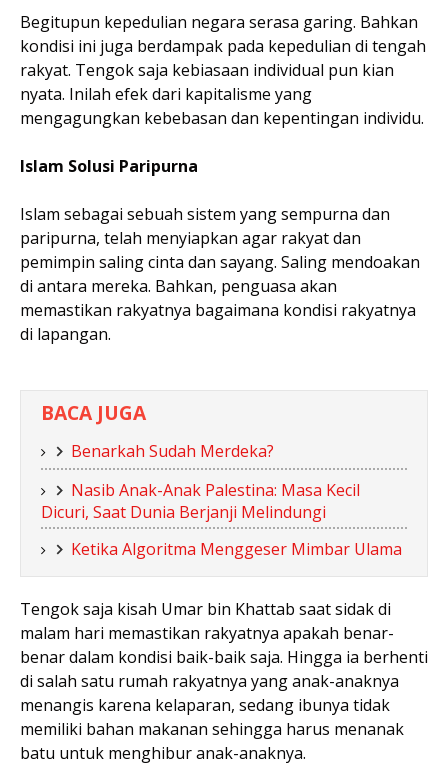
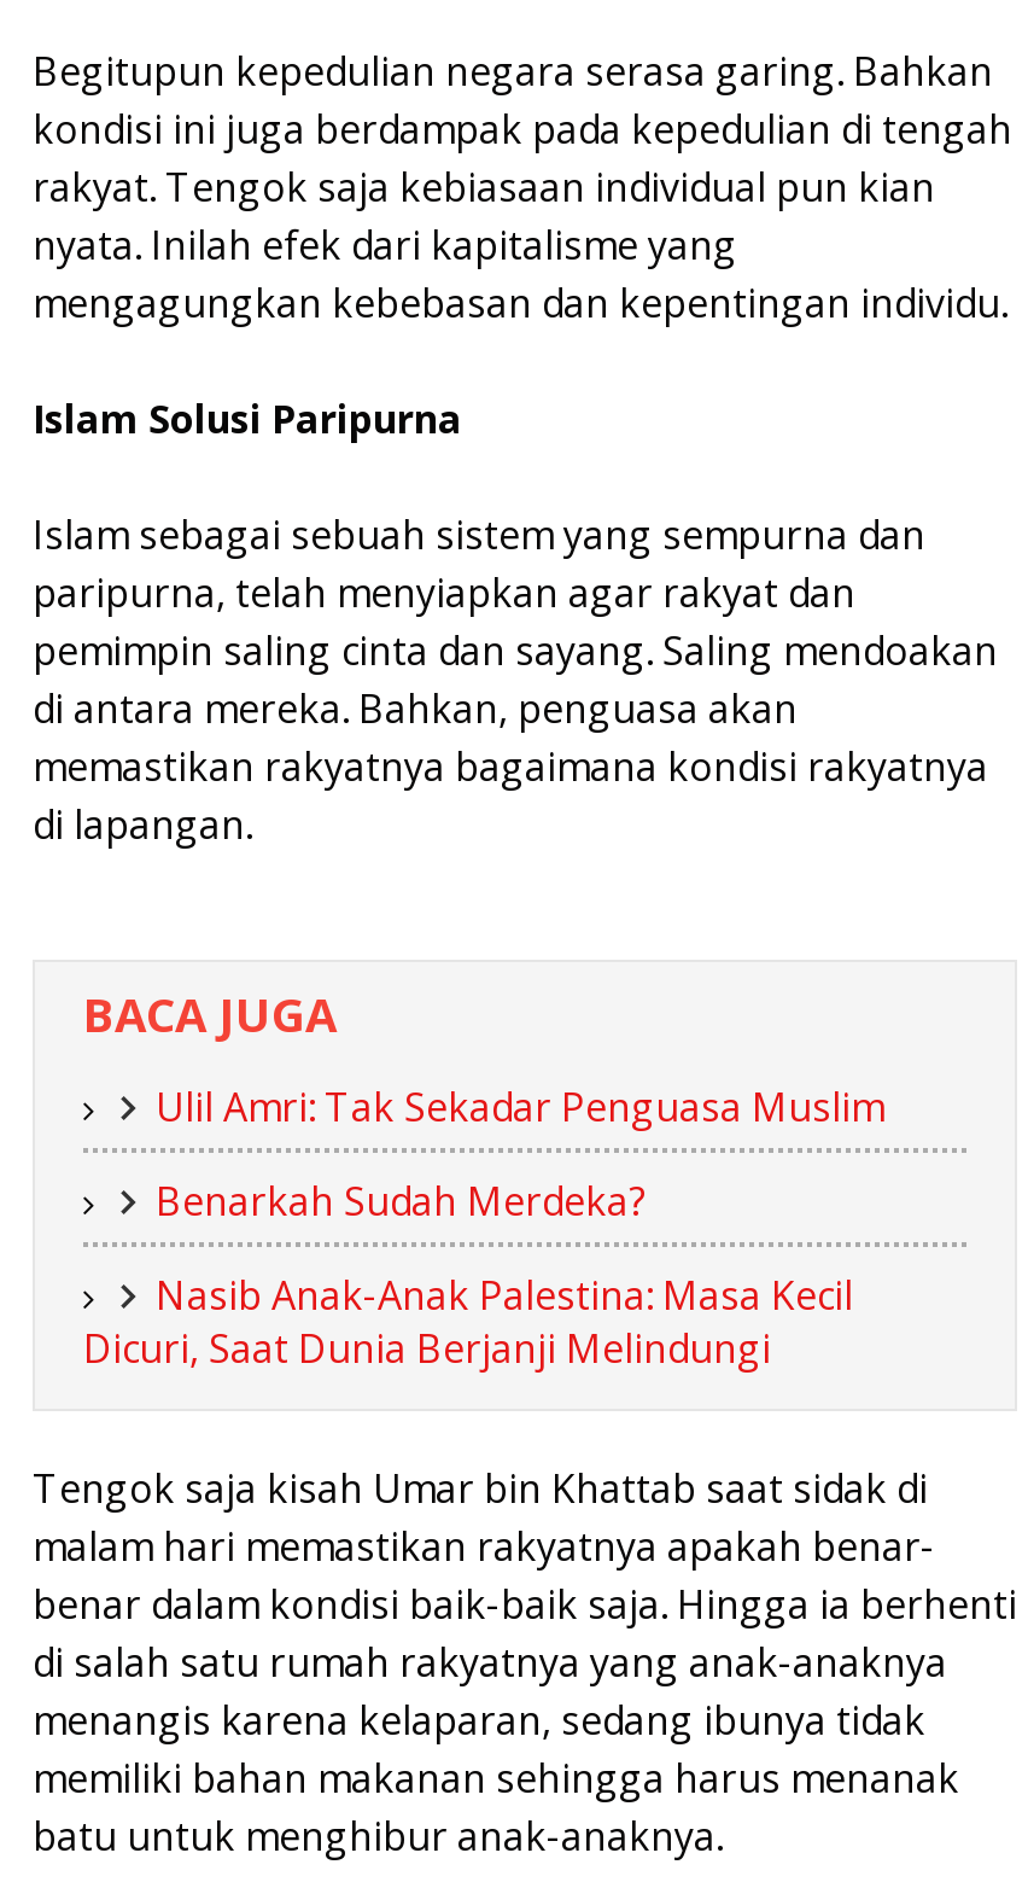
+ Ulil Amri: Tak Sekadar Penguasa Muslim

moved down: Benarkah Sudah Merdeka? | Nasib Anak-Anak Palestina: Masa Kecil | Dicuri, Saat Dunia Berjanji Melindungi

- Ketika Algoritma Menggeser Mimbar Ulama
